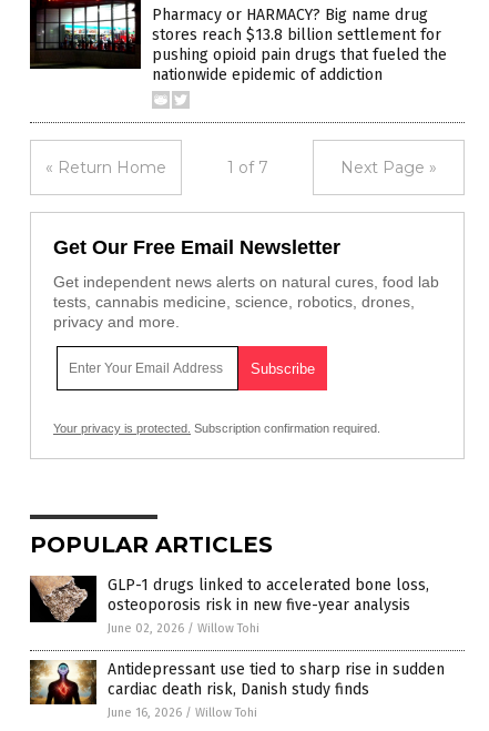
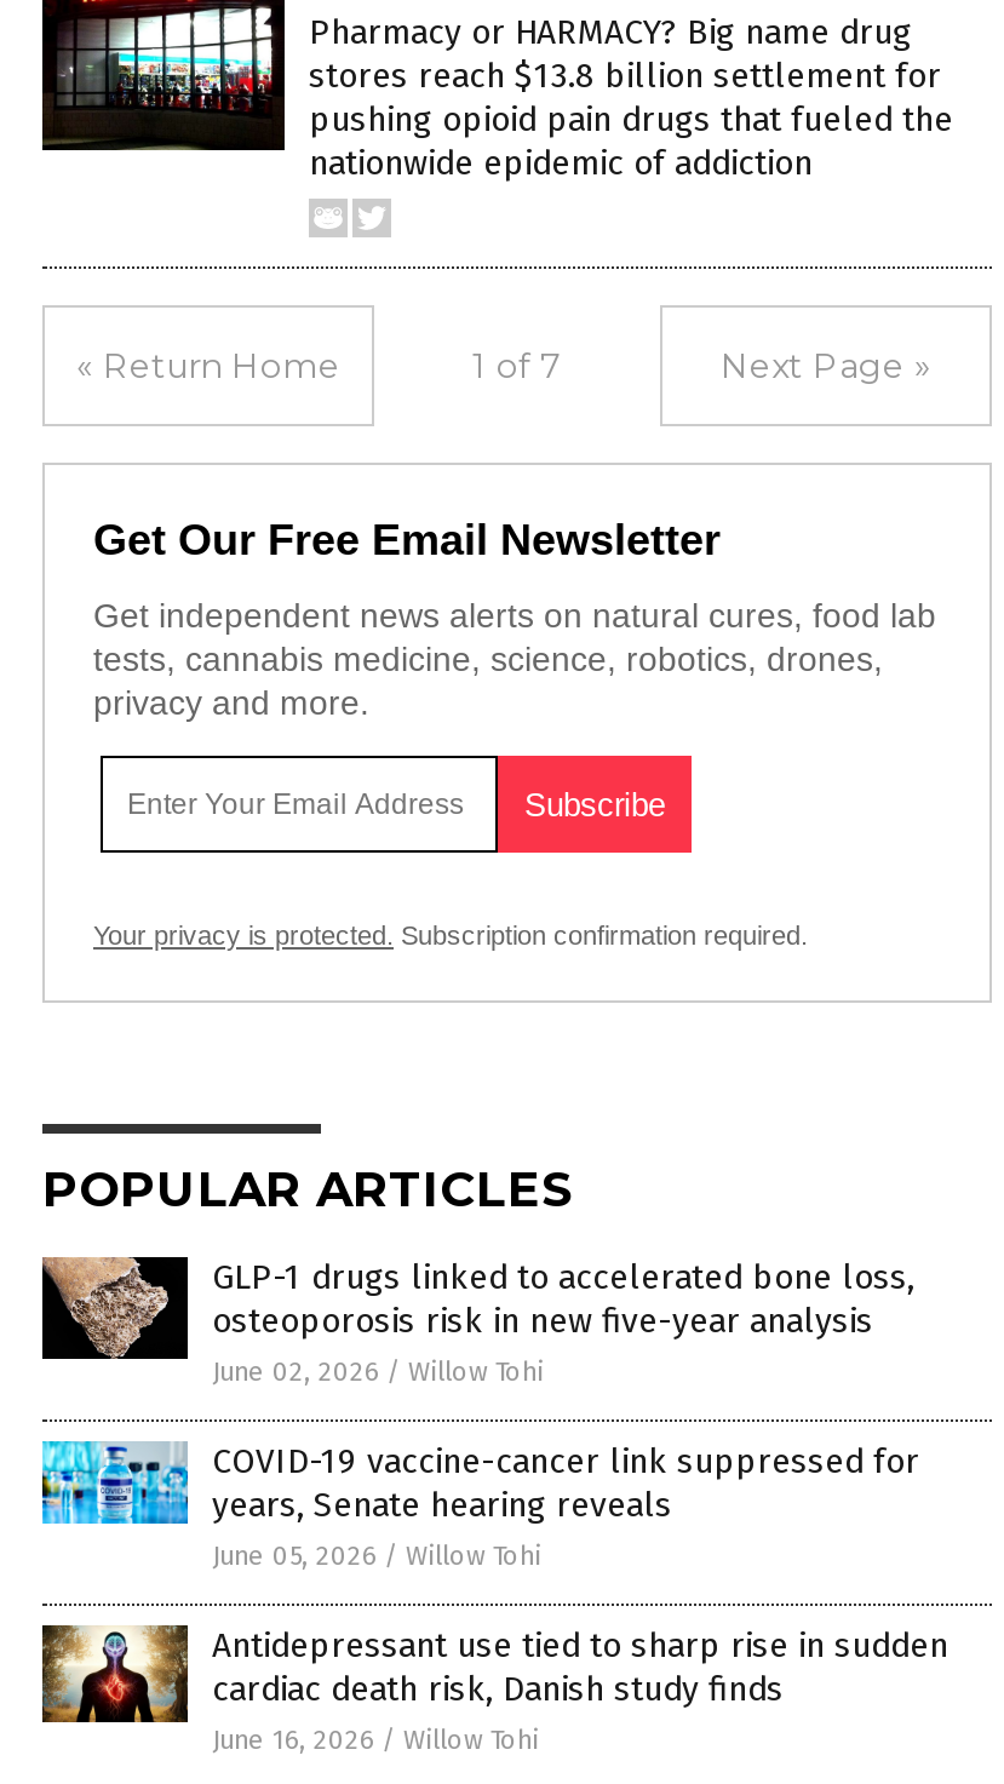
+ [image]
+ COVID-19 vaccine-cancer link suppressed for
+ years, Senate hearing reveals
+ June 05, 2026 / Willow Tohi
